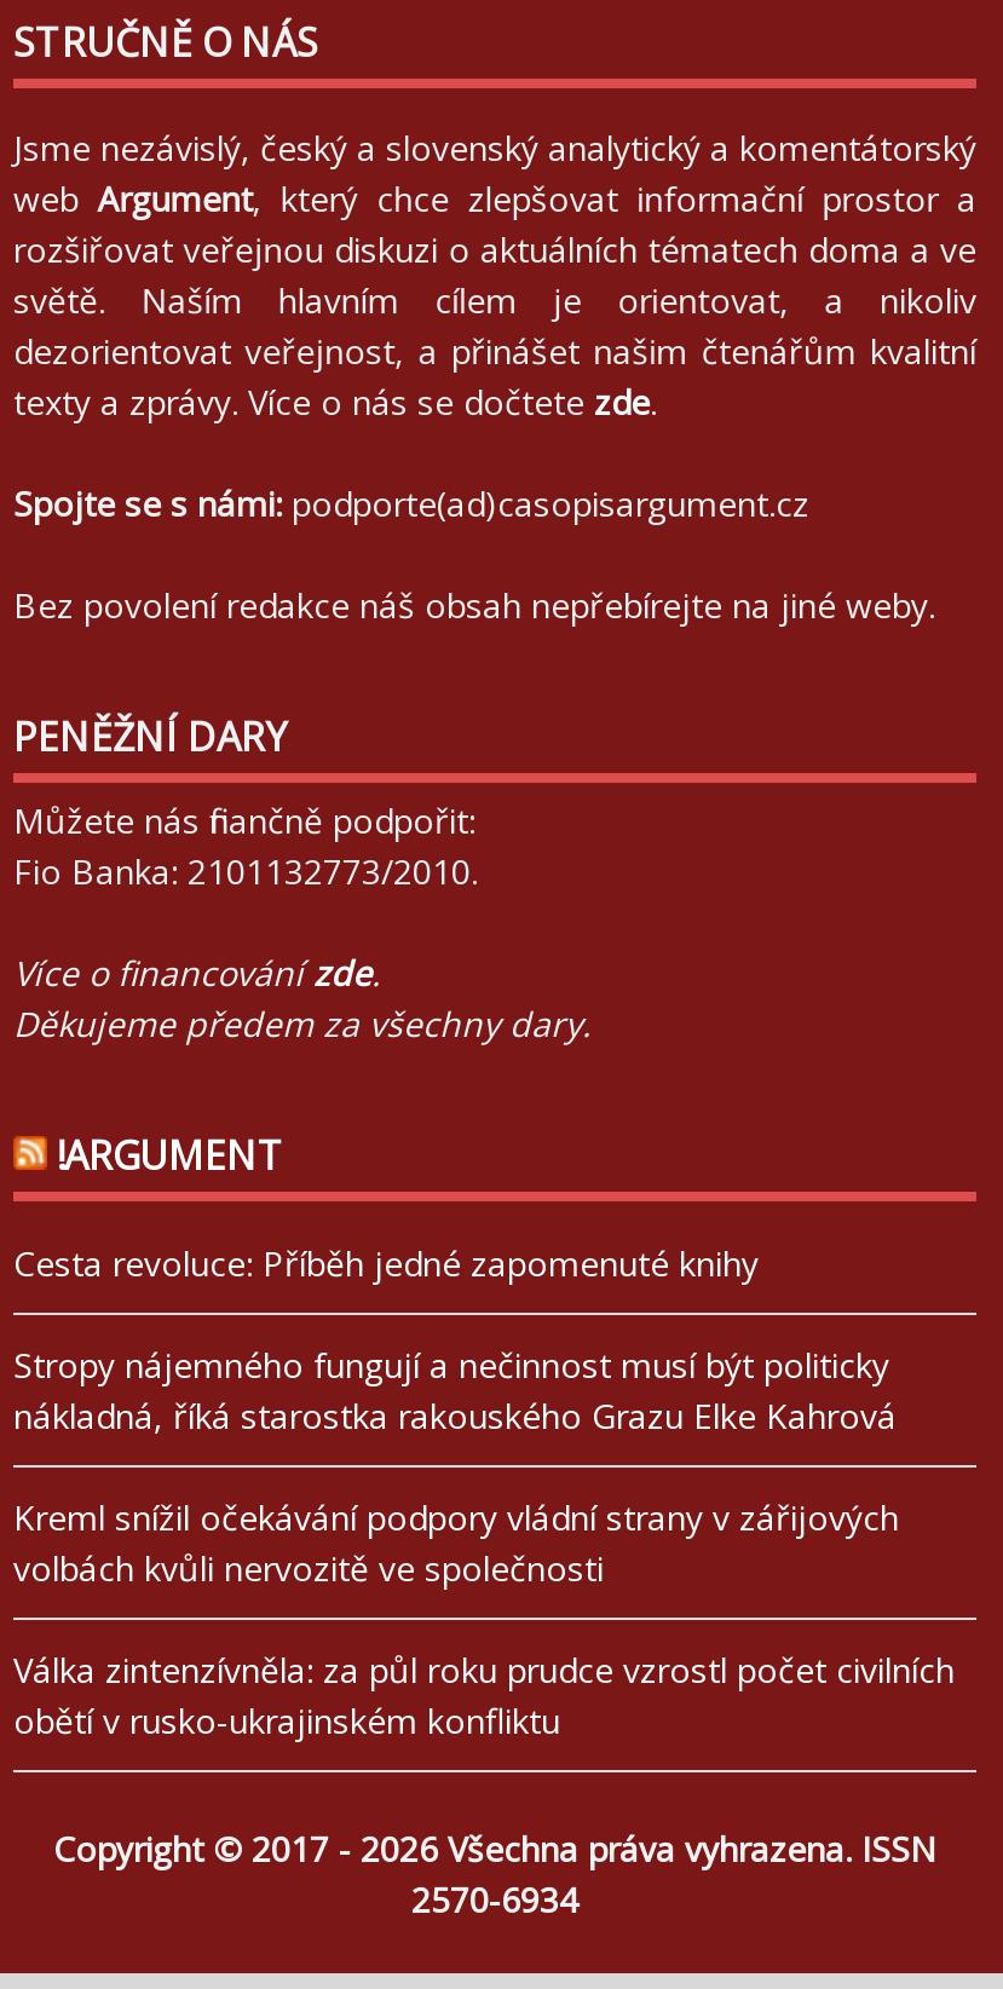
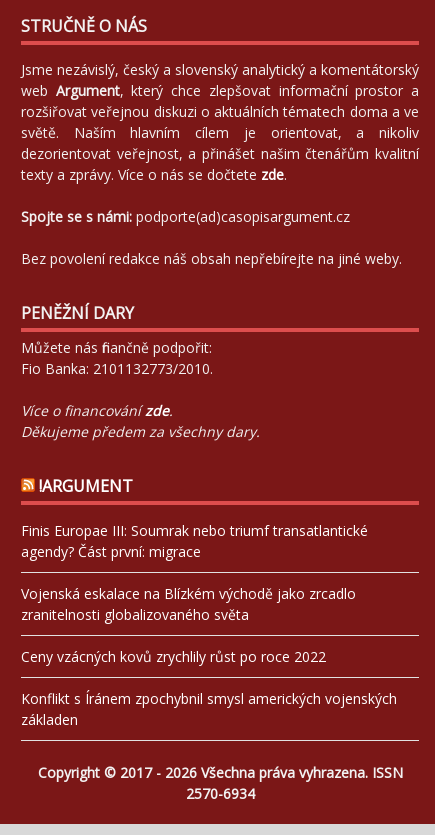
- Cesta revoluce: Příběh jedné zapomenuté knihy
+ Finis Europae III: Soumrak nebo triumf transatlantické
+ agendy? Část první: migrace

- Stropy nájemného fungují a nečinnost musí být politicky
- nákladná, říká starostka rakouského Grazu Elke Kahrová
+ Vojenská eskalace na Blízkém východě jako zrcadlo
+ zranitelnosti globalizovaného světa

- Kreml snížil očekávání podpory vládní strany v zářijových
- volbách kvůli nervozitě ve společnosti
+ Ceny vzácných kovů zrychlily růst po roce 2022

- Válka zintenzívněla: za půl roku prudce vzrostl počet civilních
- obětí v rusko-ukrajinském konfliktu
+ Konflikt s Íránem zpochybnil smysl amerických vojenských
+ základen
